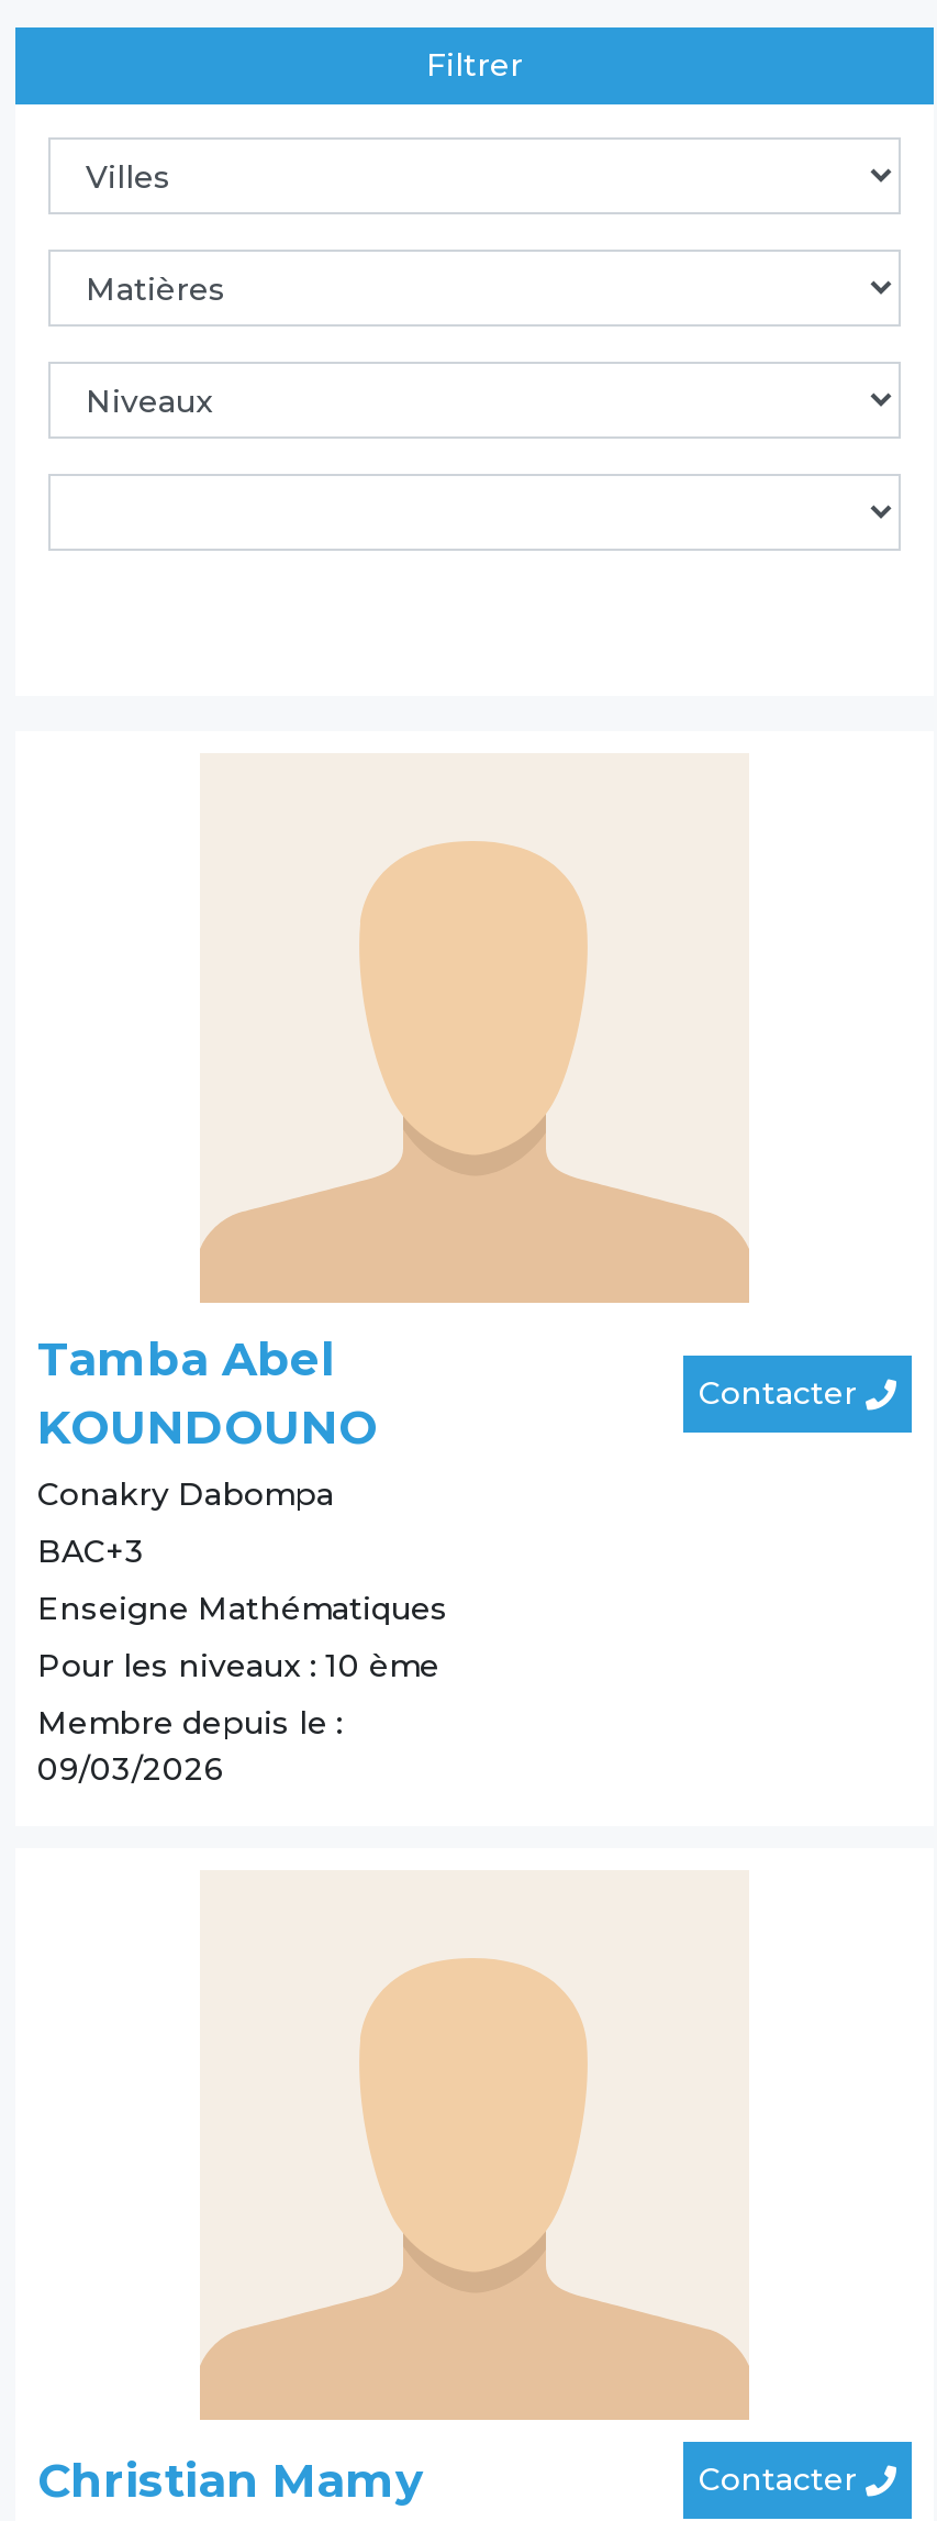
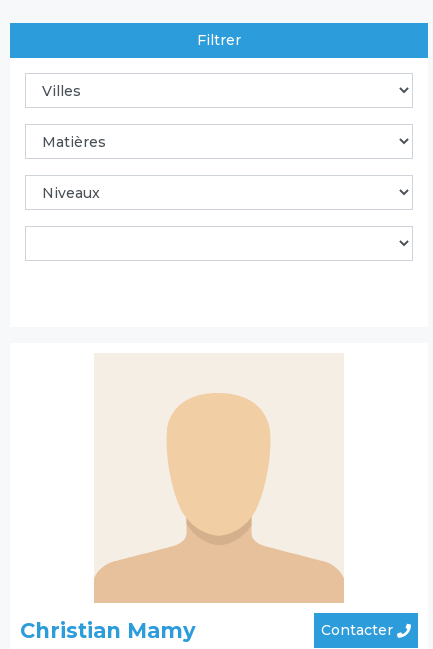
- Tamba Abel
- KOUNDOUNO

- Contacter
- Conakry Dabompa
- BAC+3
- Enseigne Mathématiques
- Pour les niveaux : 10 ème
- Membre depuis le :
- 09/03/2026
